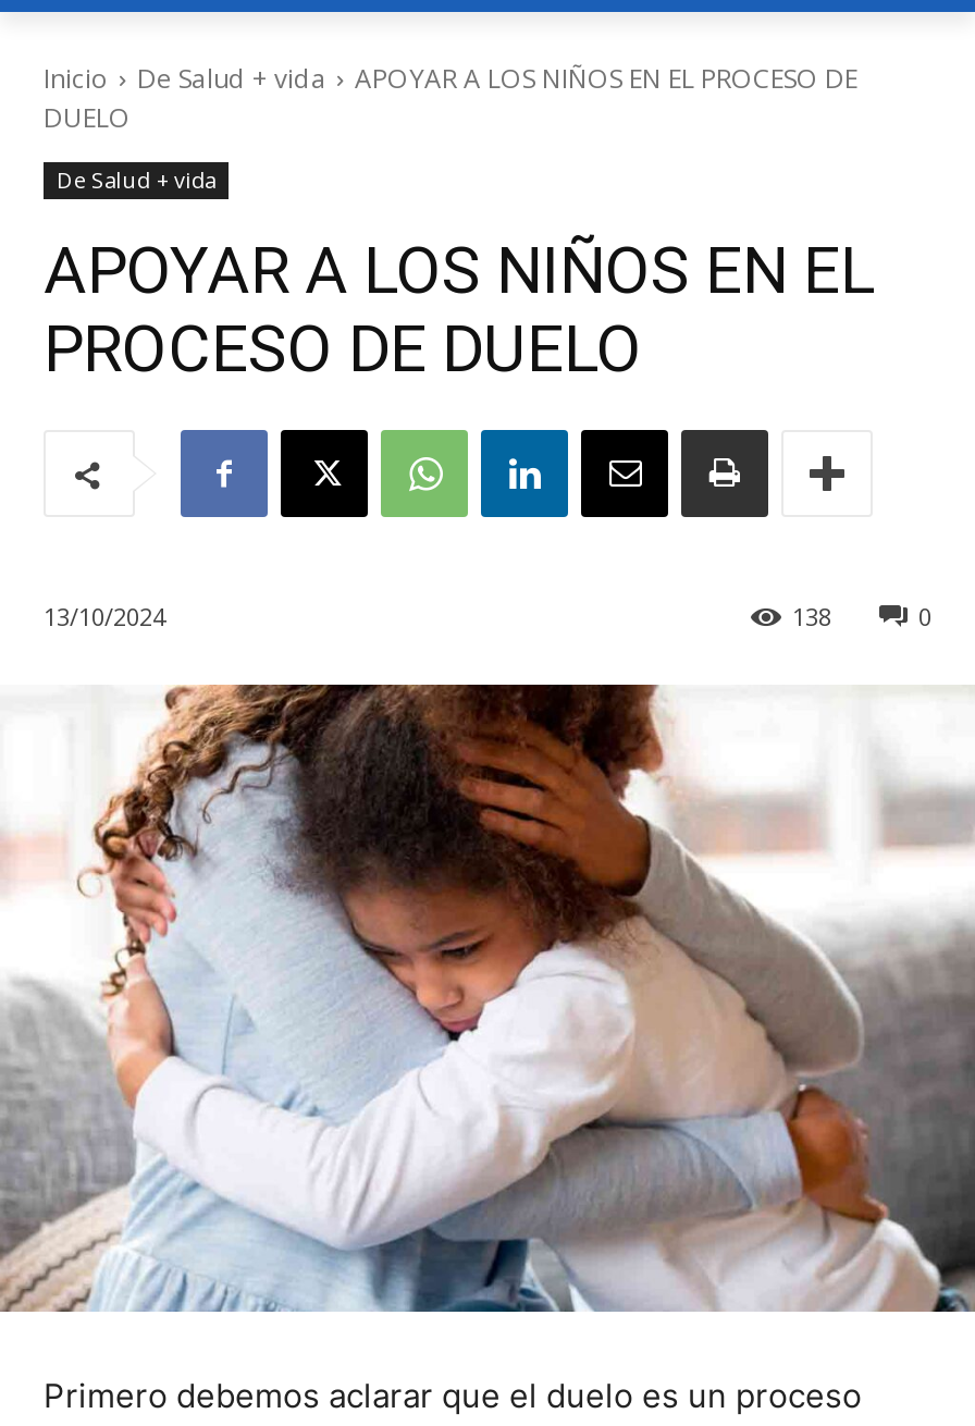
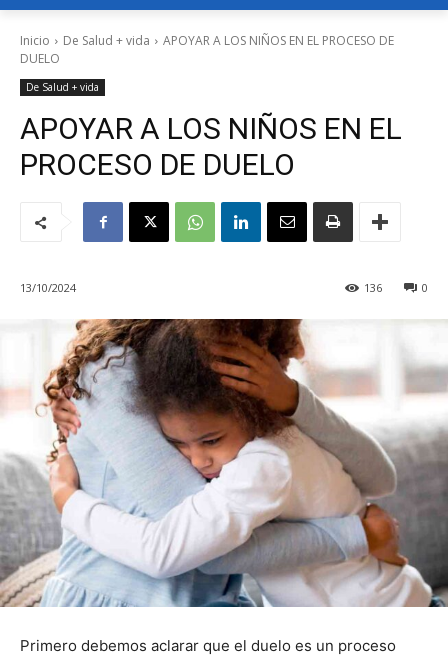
- 138
+ 136
